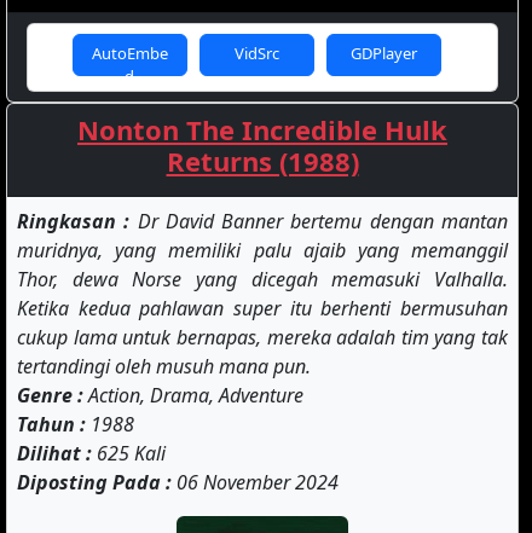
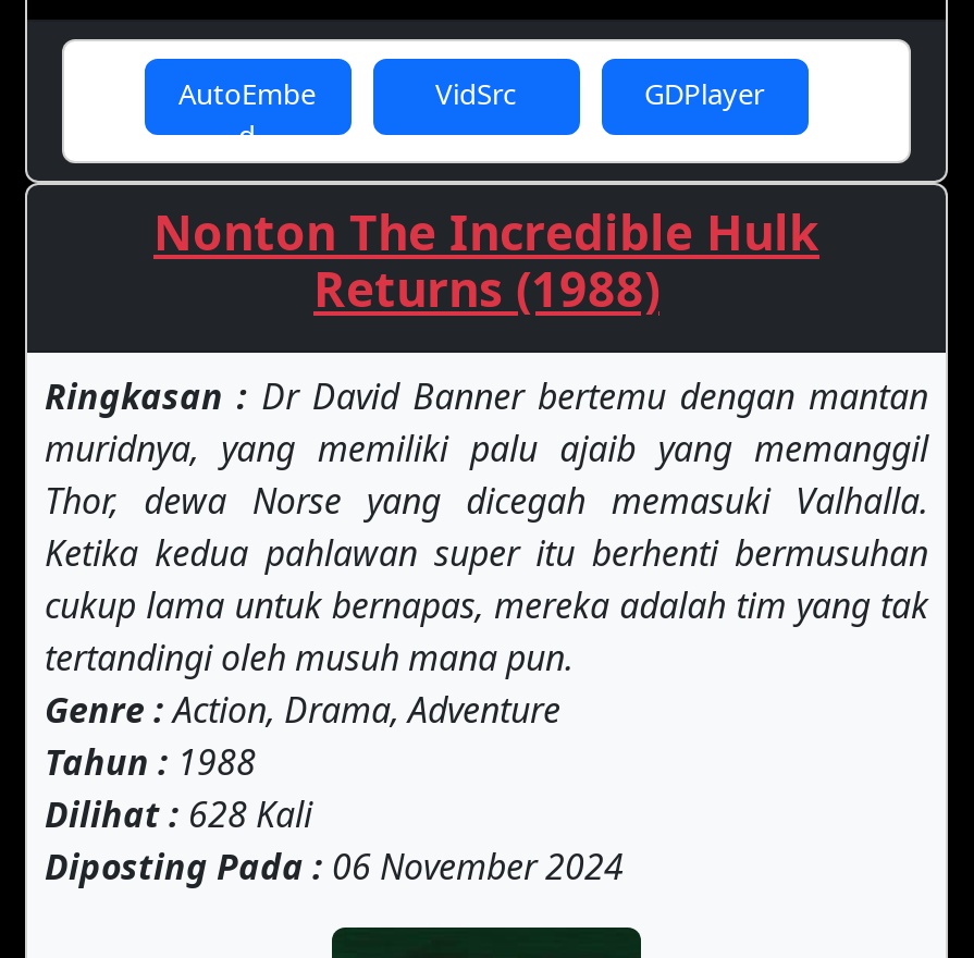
- Dilihat : 625 Kali
+ Dilihat : 628 Kali
